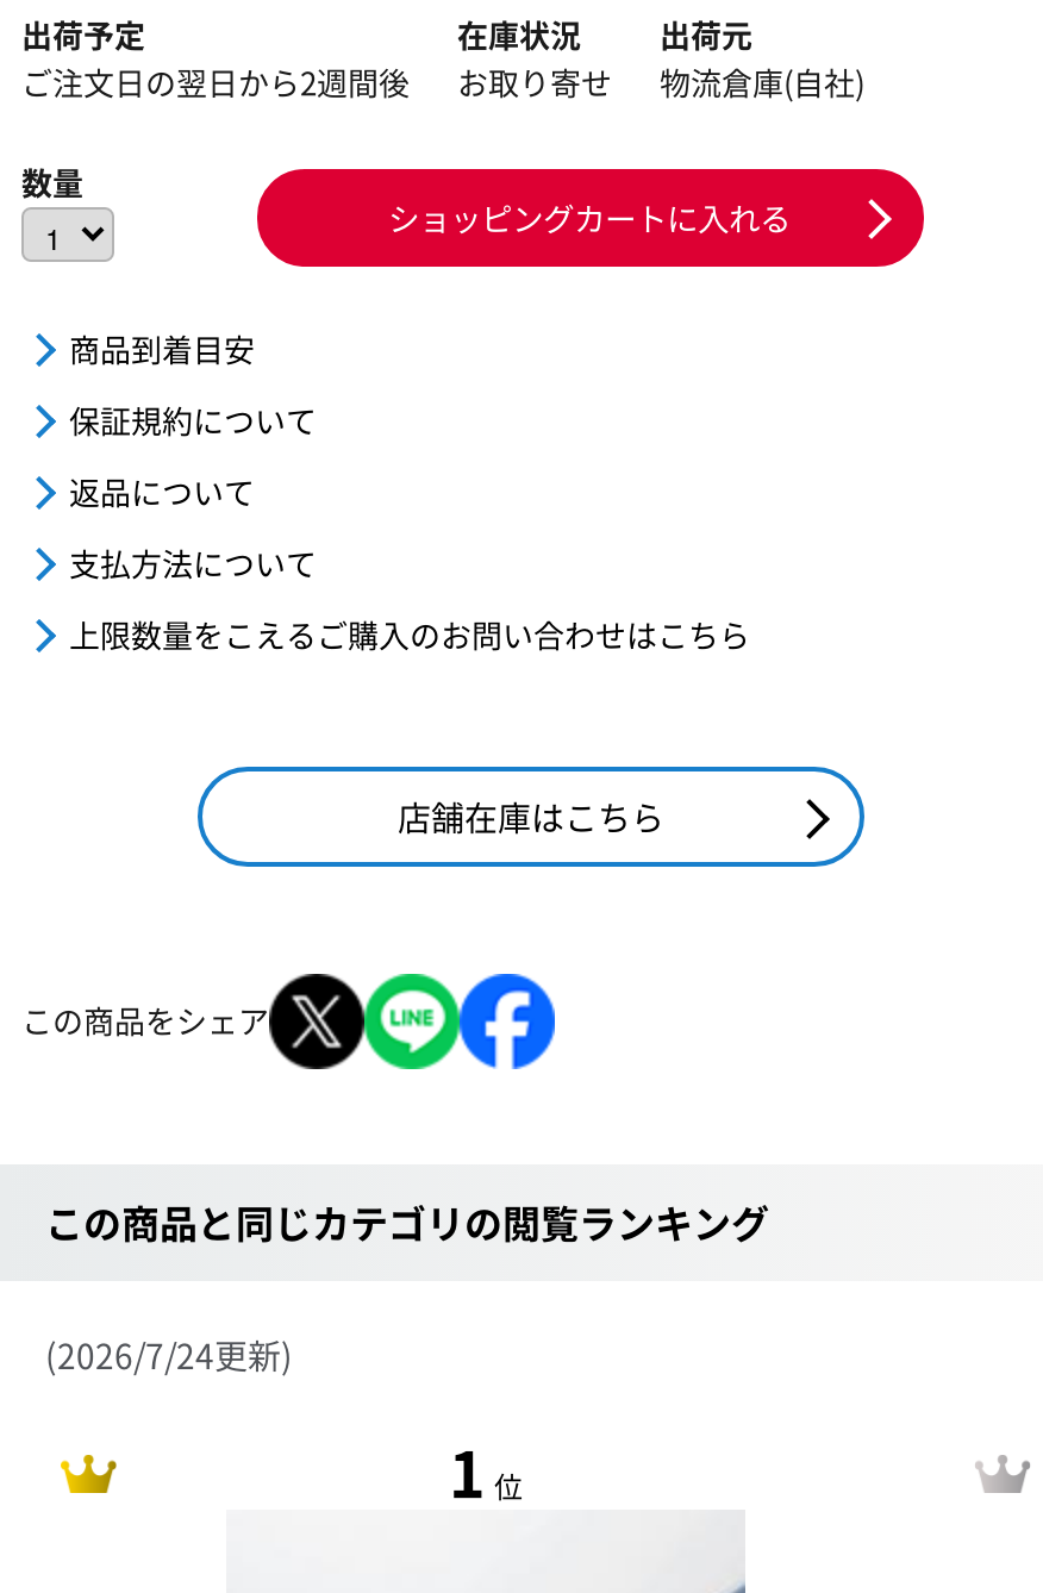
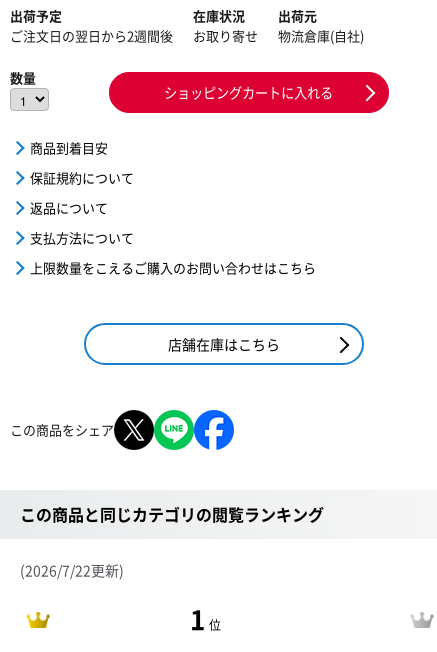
- (2026/7/24更新)
+ (2026/7/22更新)
